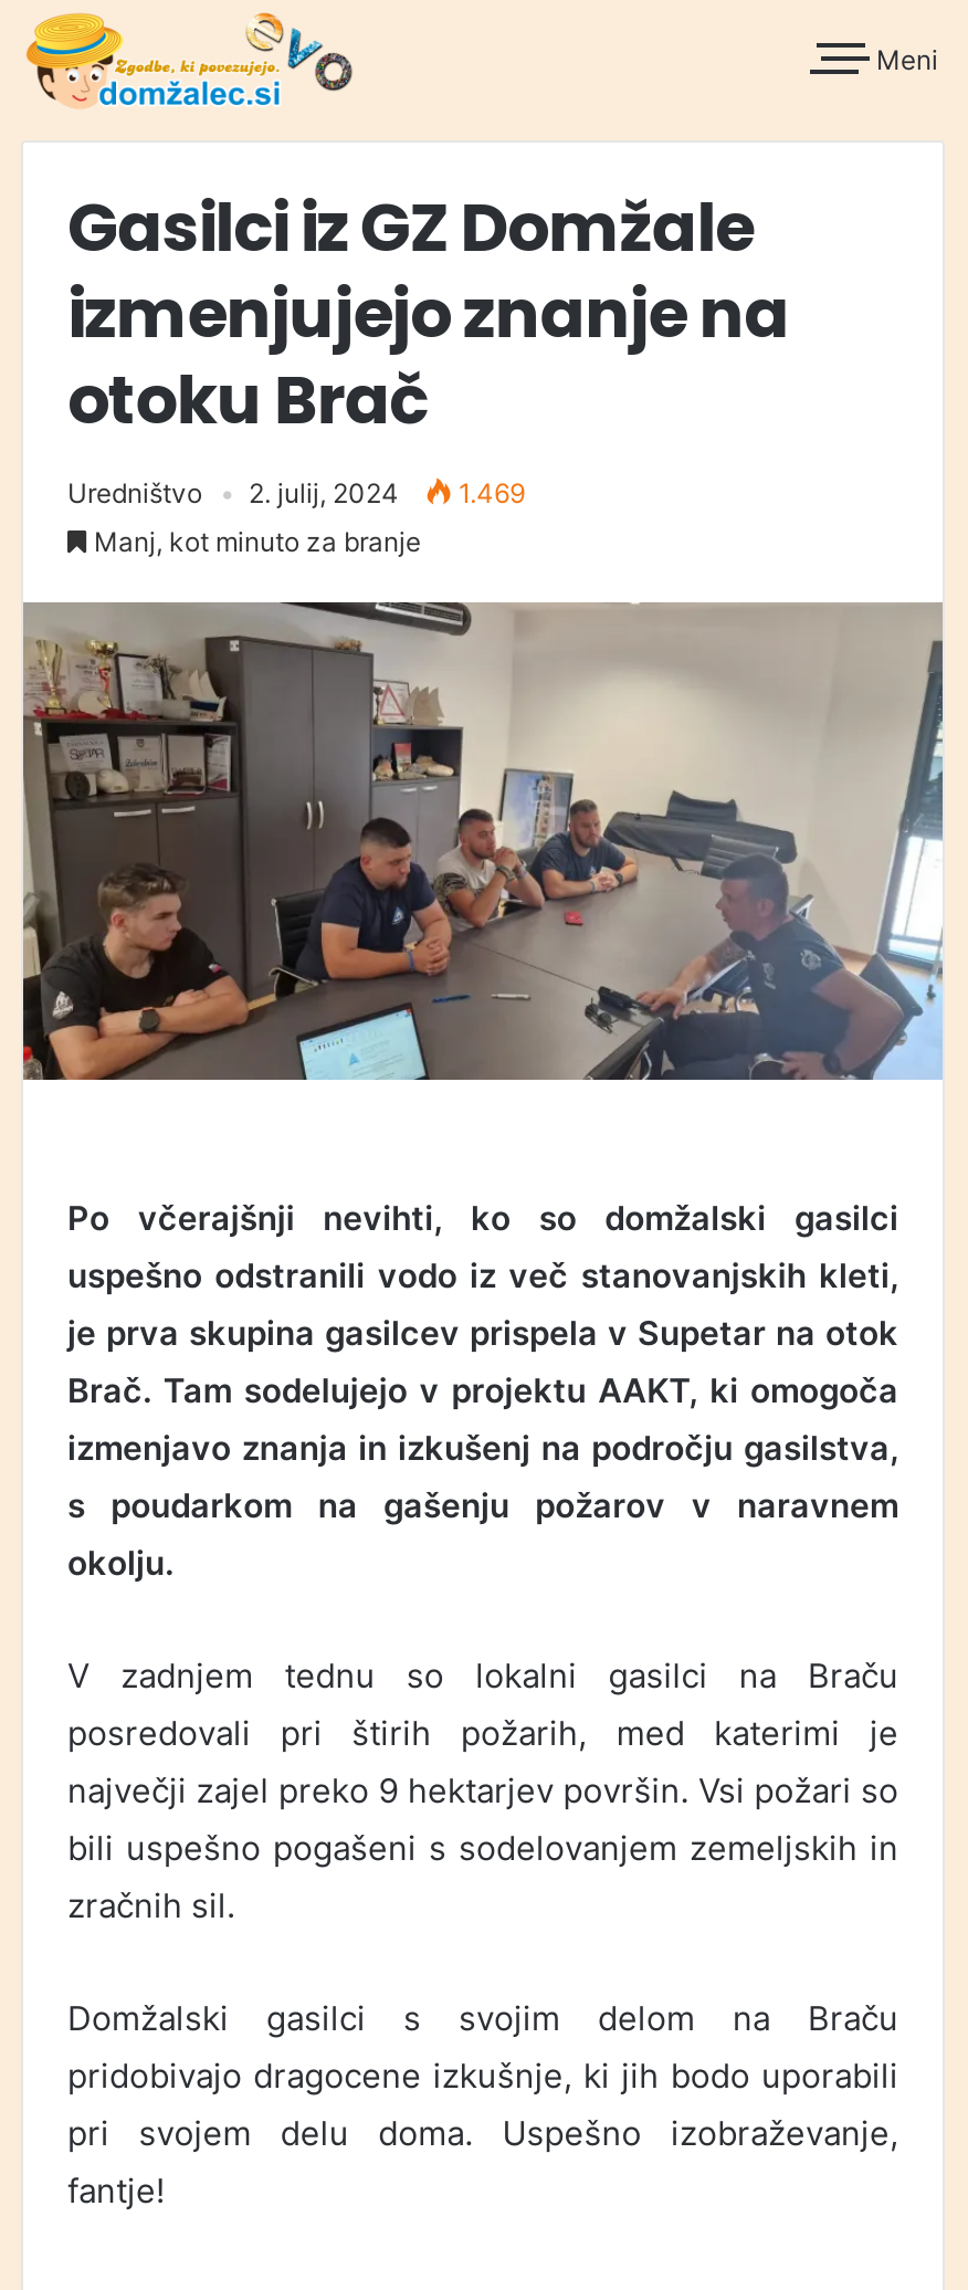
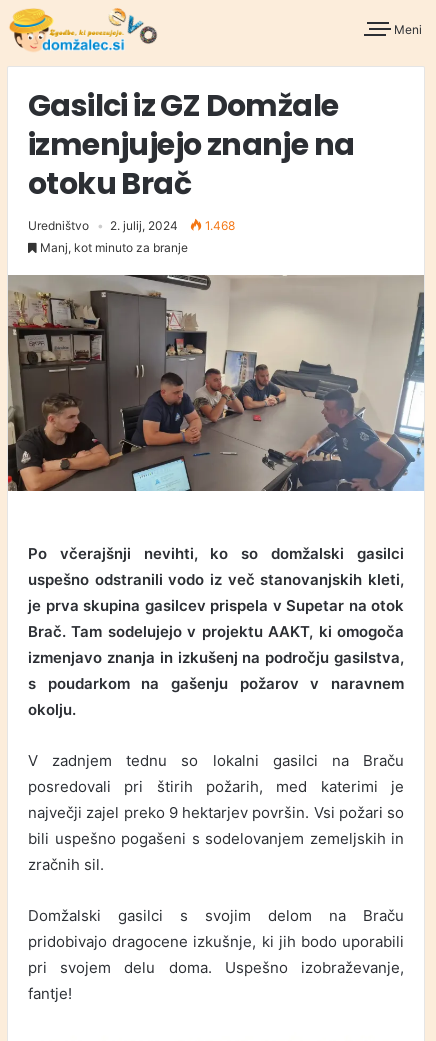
- Uredništvo 2. julij, 2024 1.469
+ Uredništvo 2. julij, 2024 1.468
